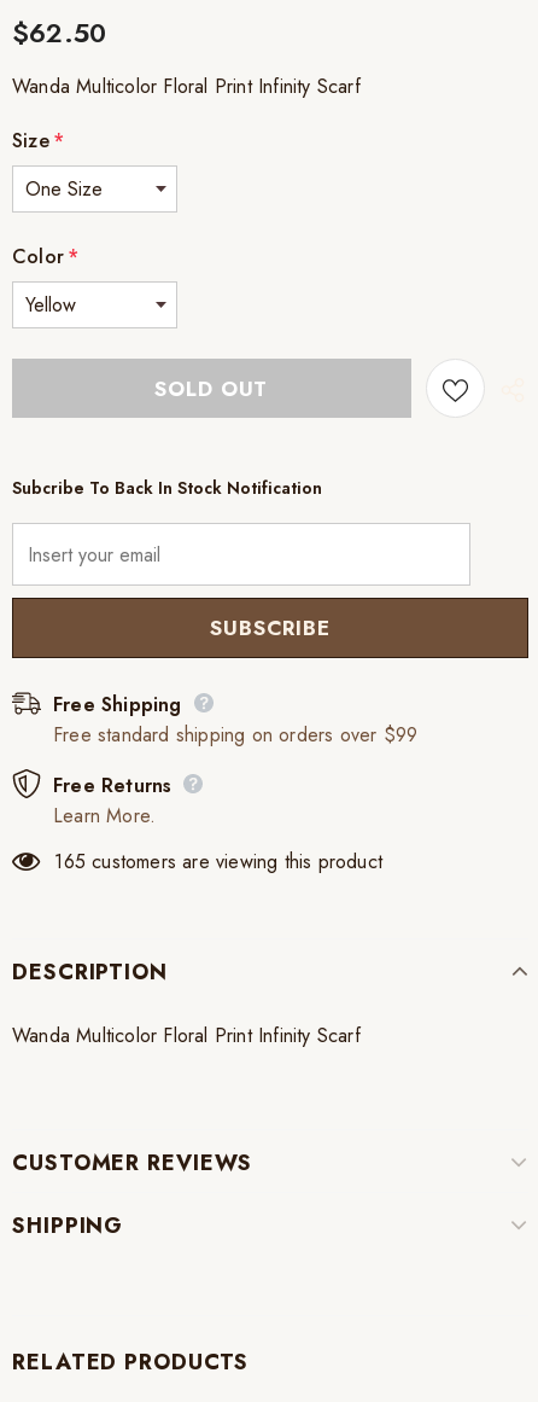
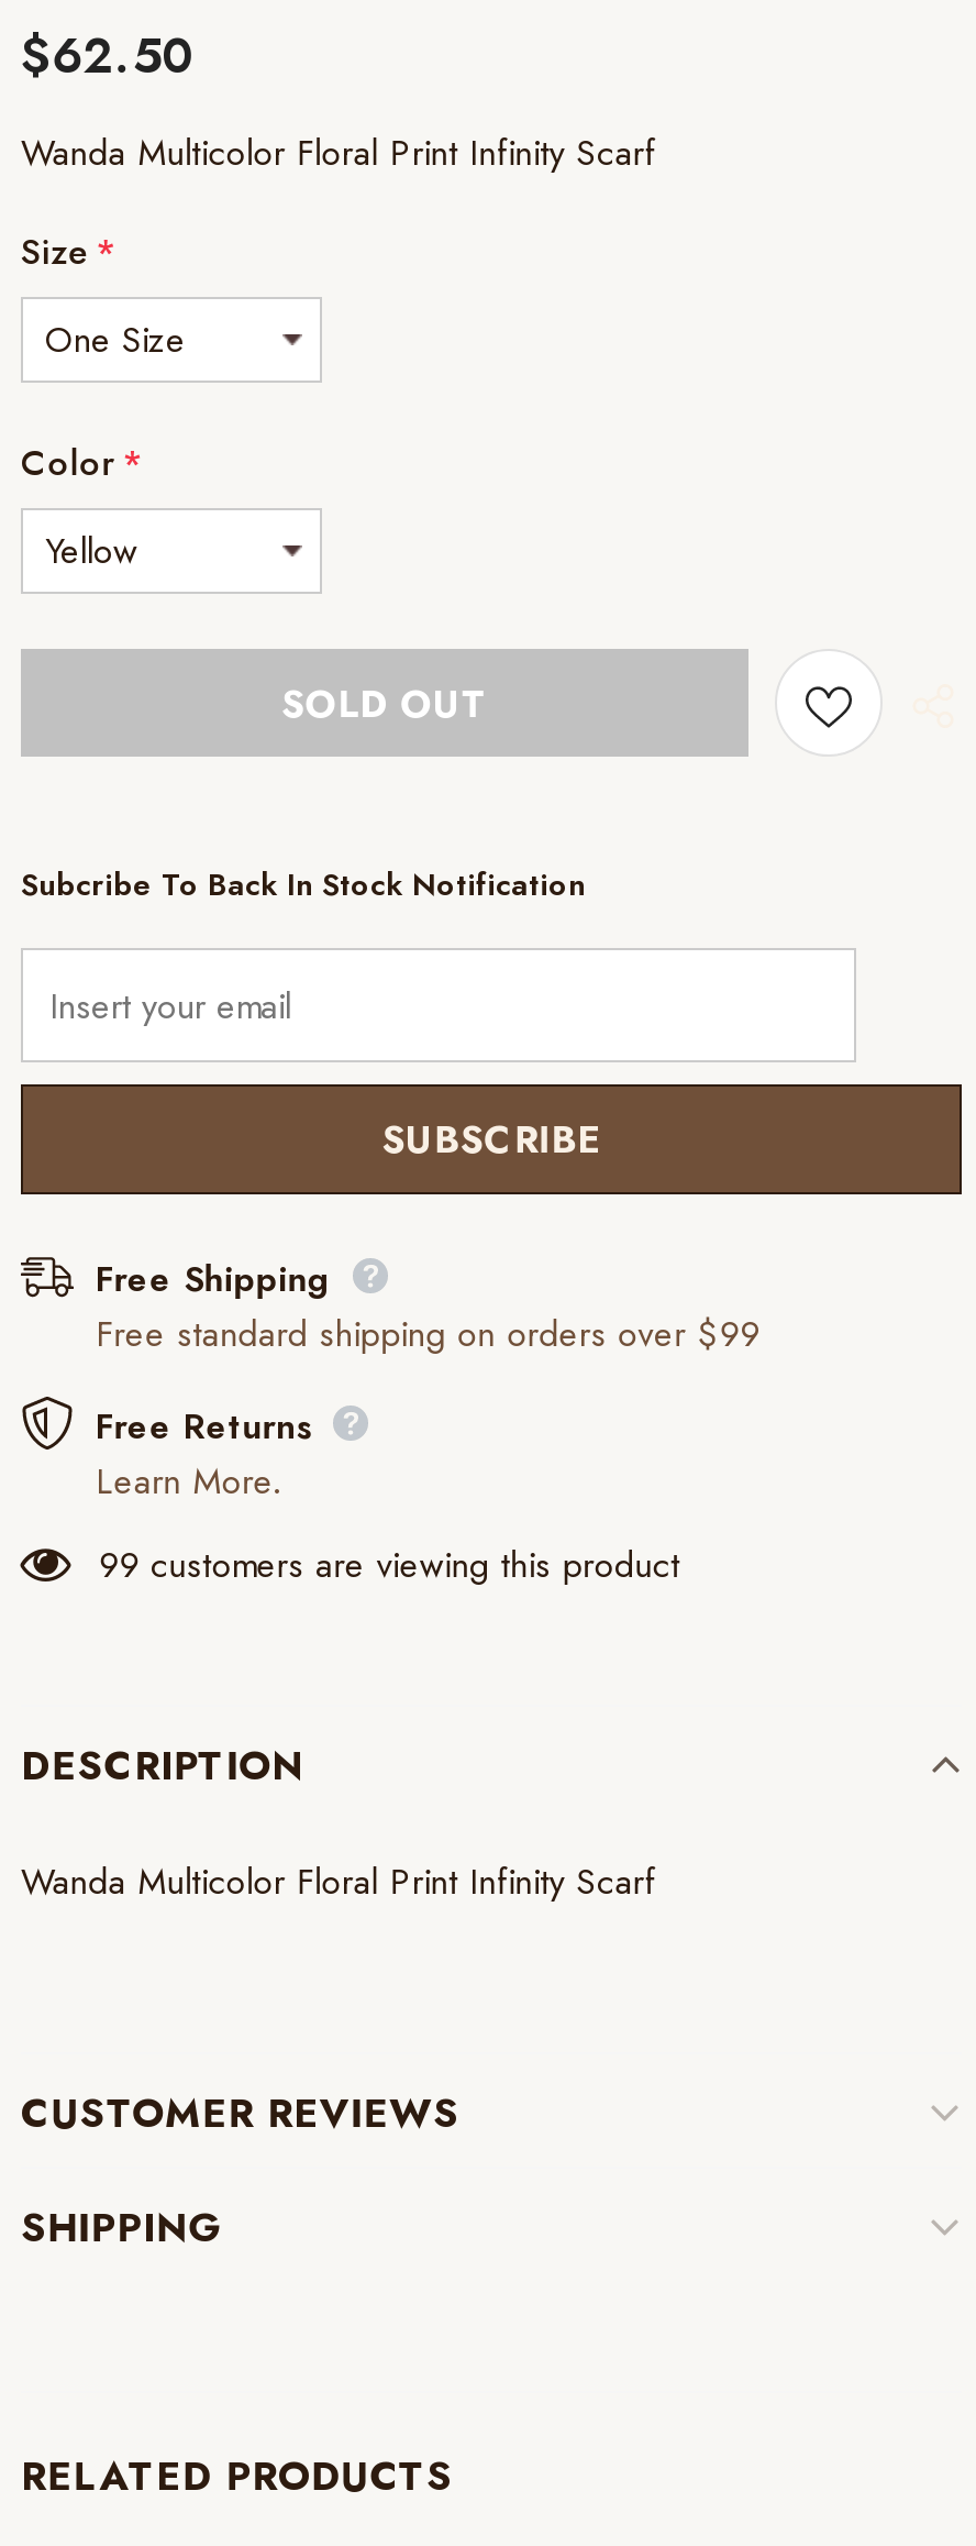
- 165 customers are viewing this product
+ 99 customers are viewing this product
